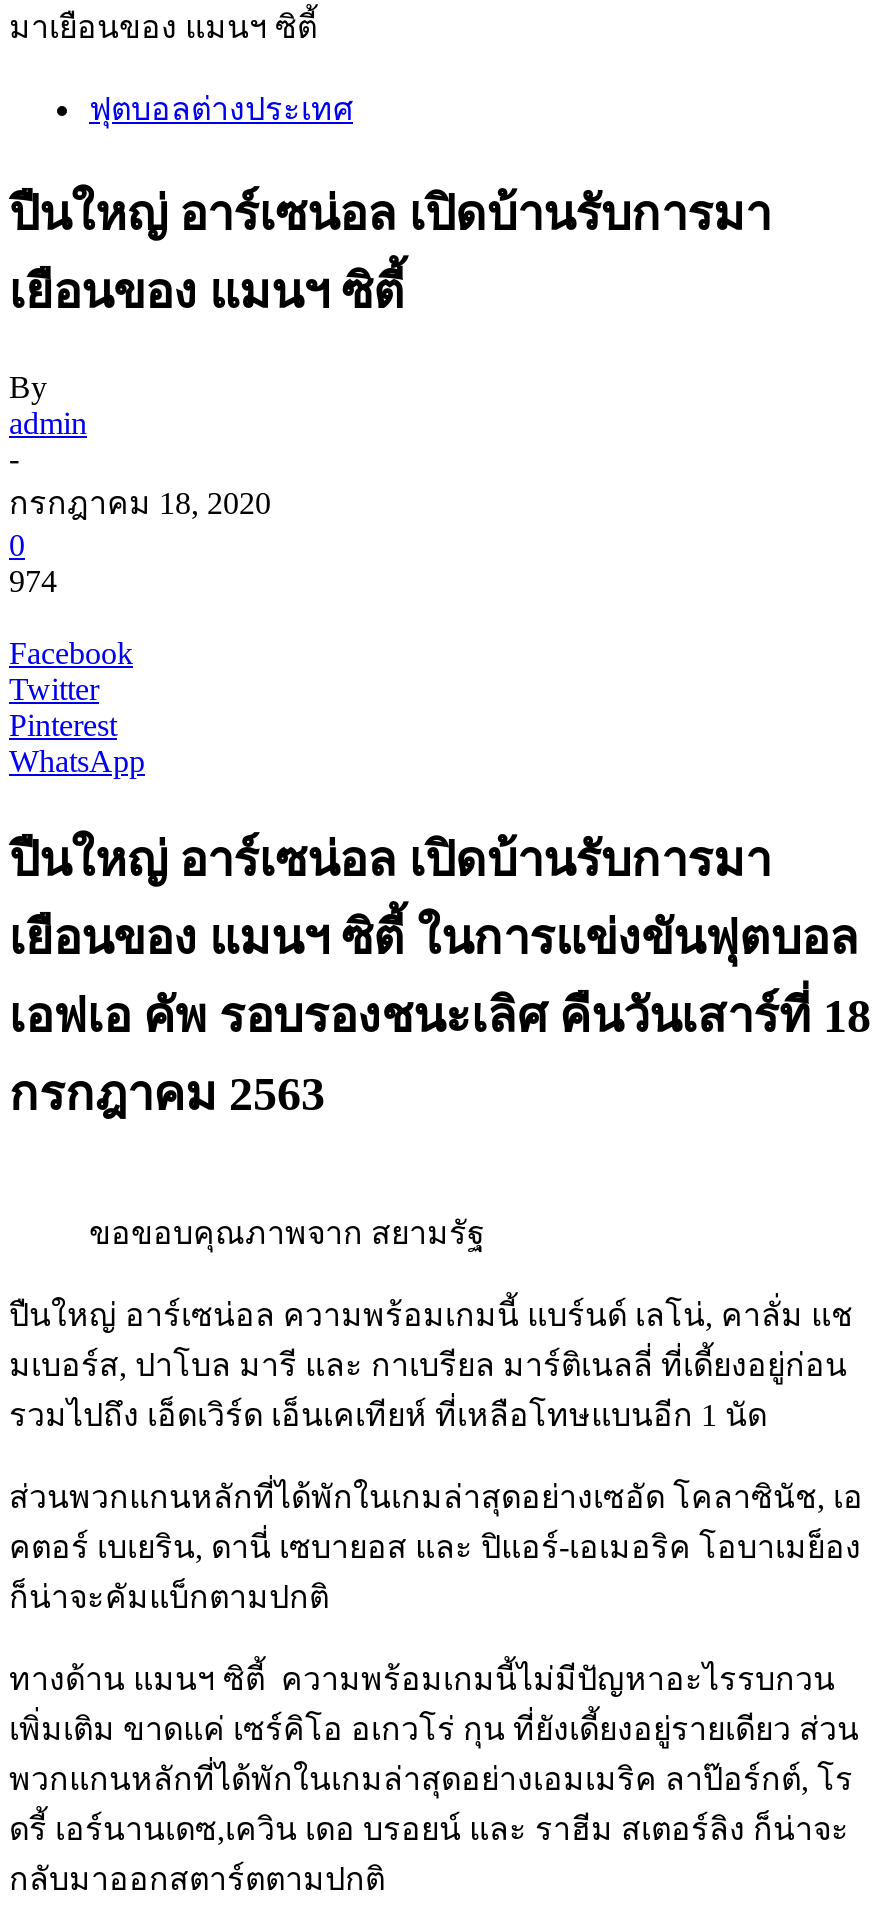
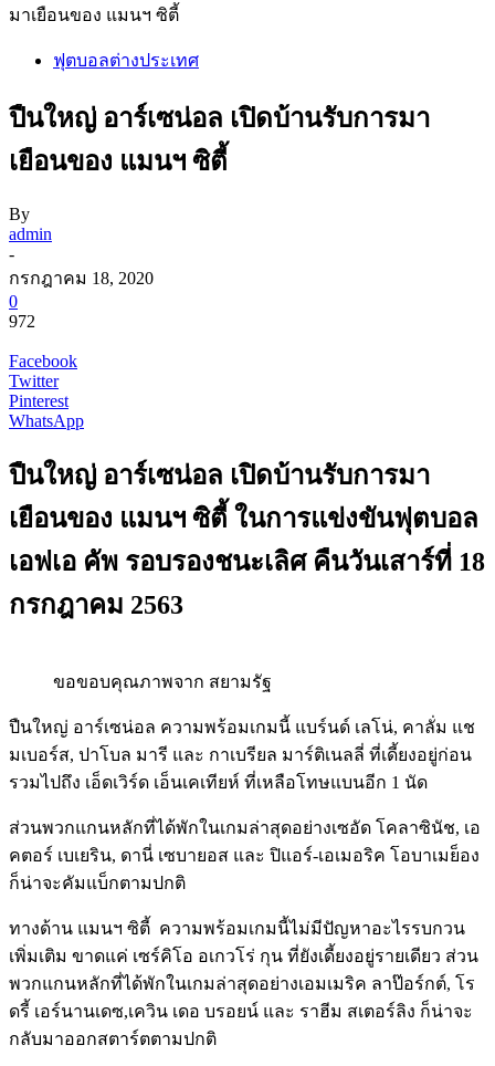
- 974
+ 972
